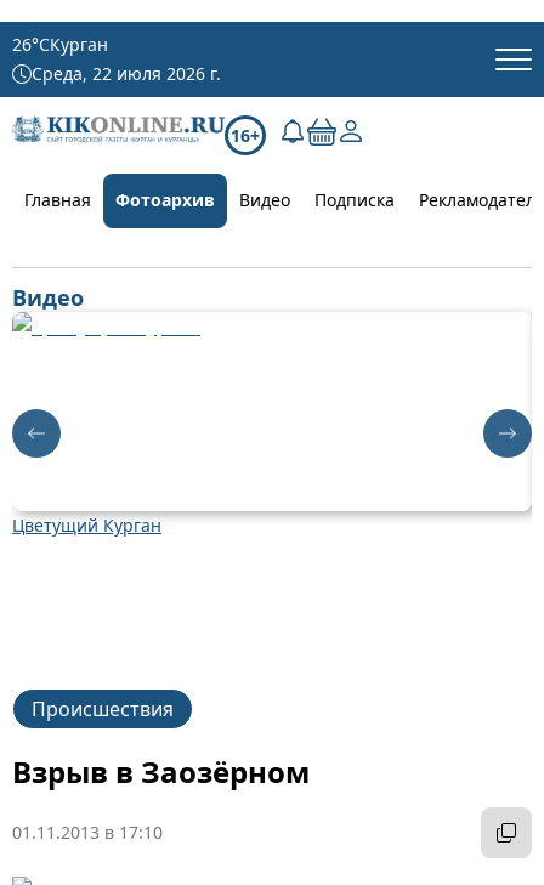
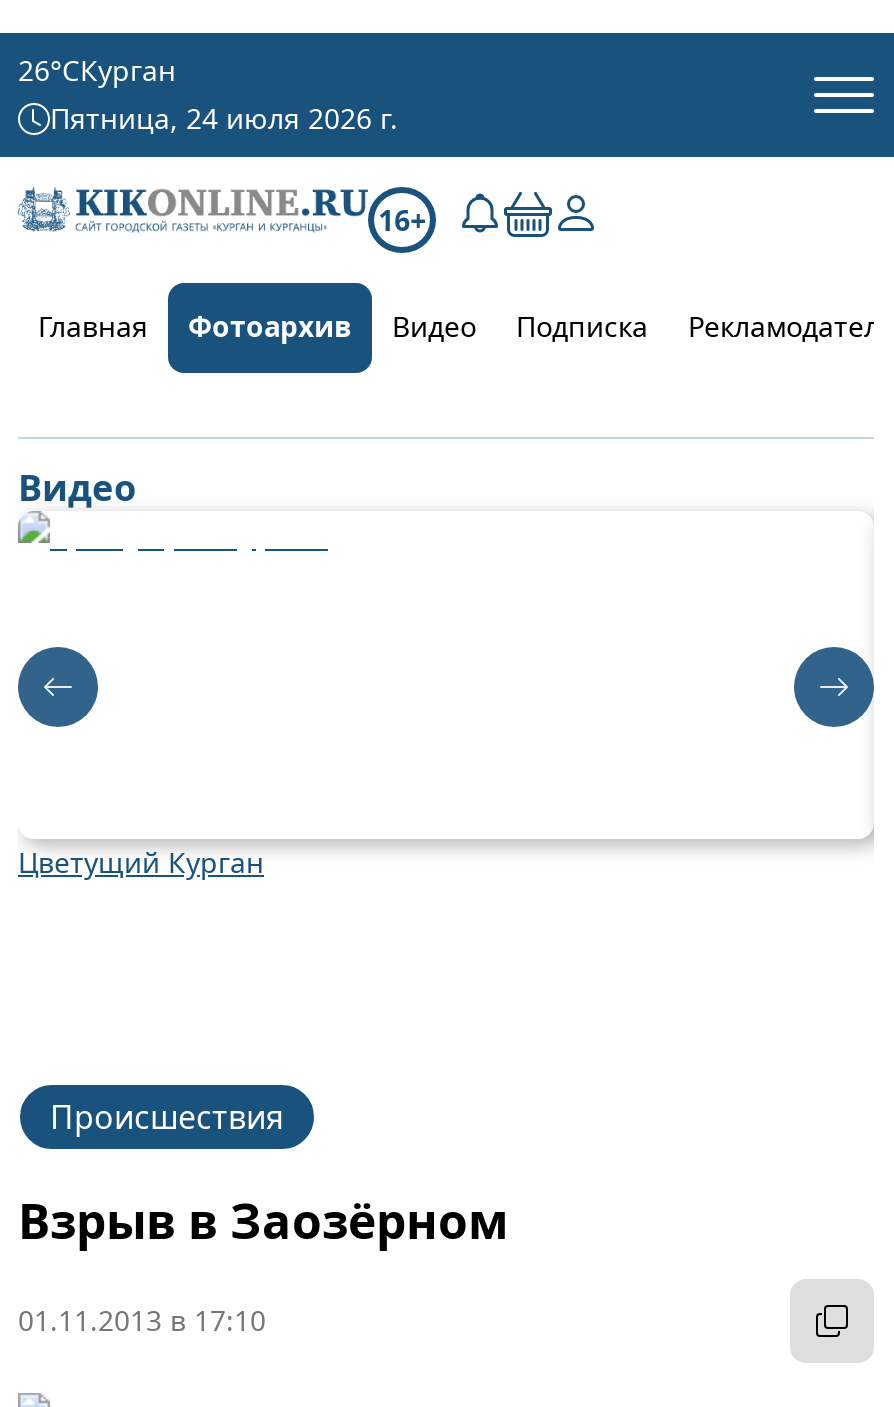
- Среда, 22 июля 2026 г.
+ Пятница, 24 июля 2026 г.

- [image]
+ [image]

- [image]
+ [image]
